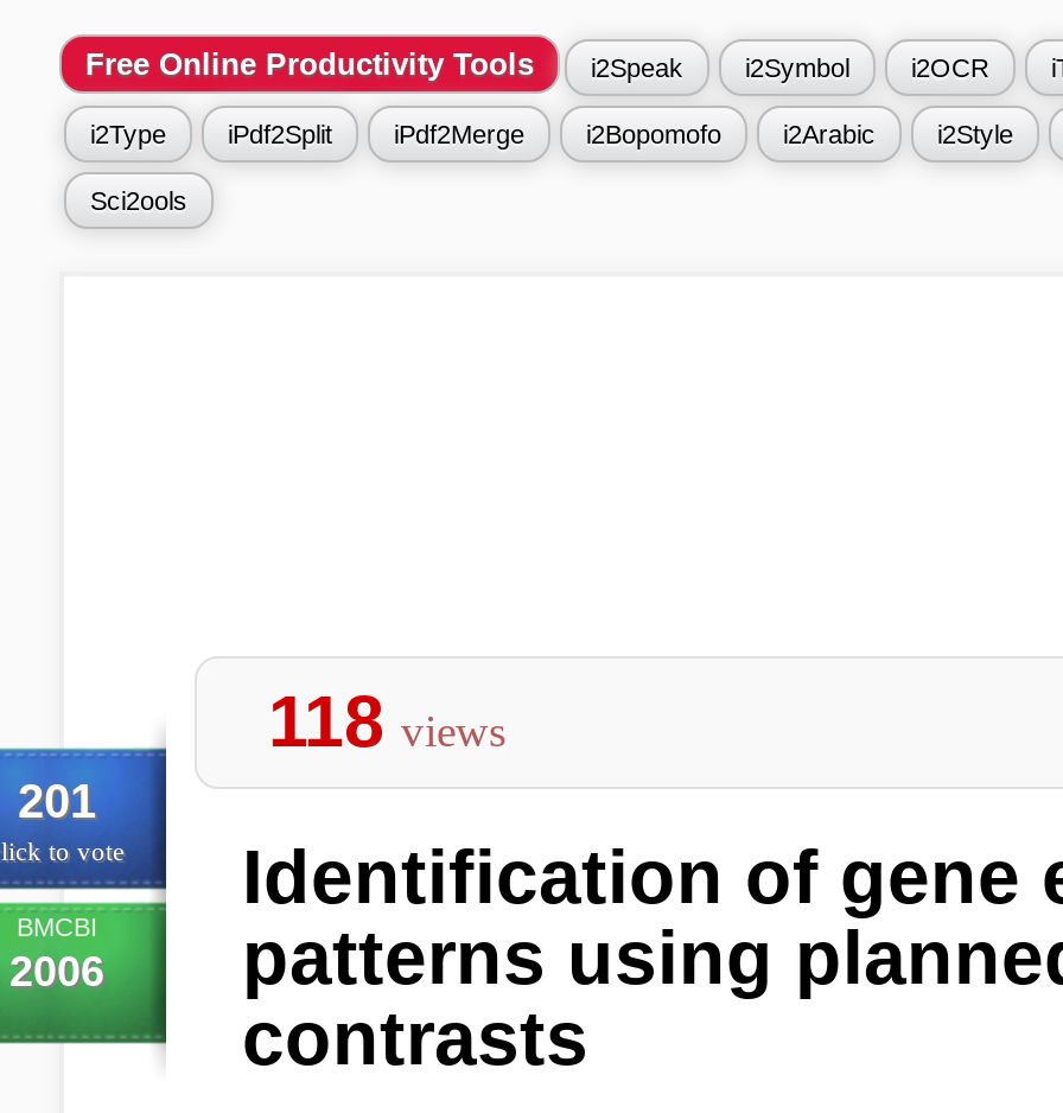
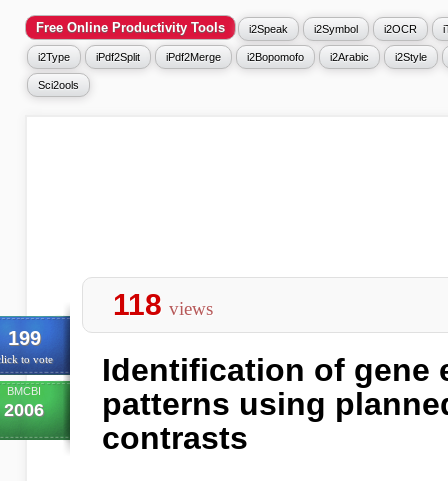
- 201
+ 199
